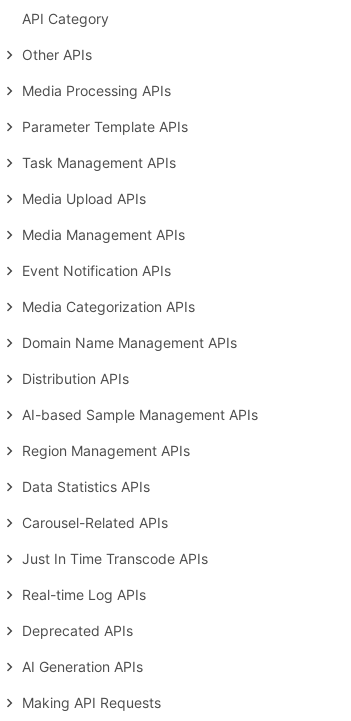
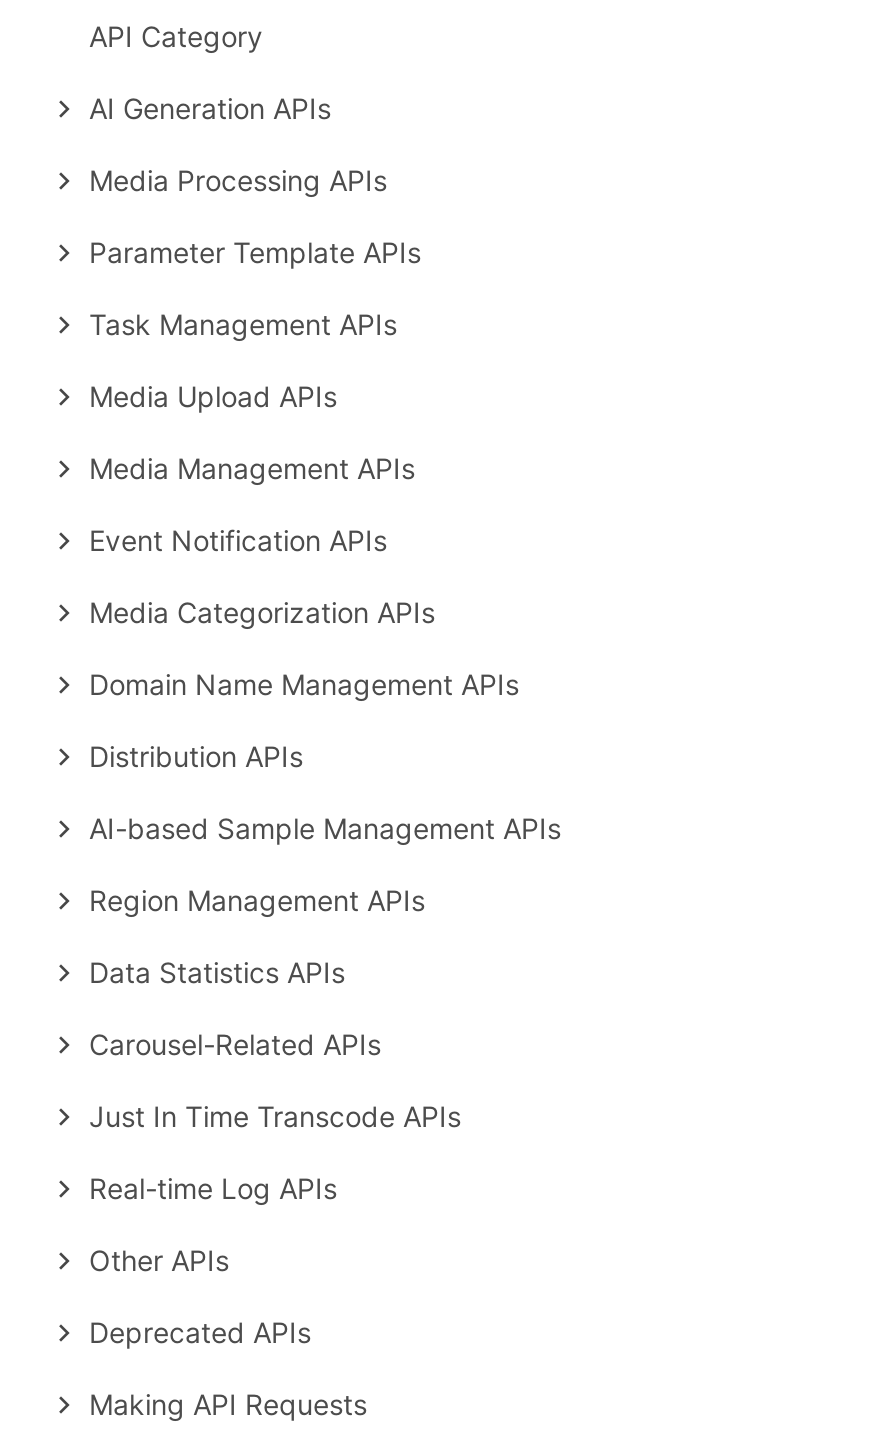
moved down: Other APIs

moved down: Deprecated APIs

moved up: AI Generation APIs
